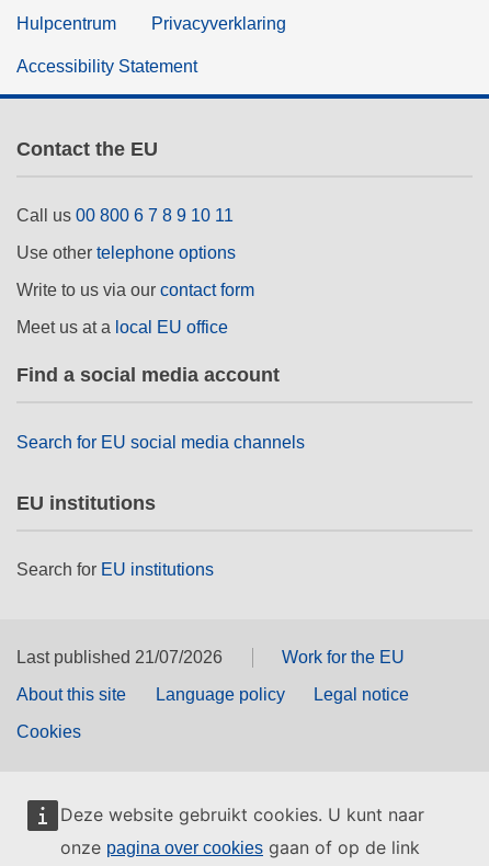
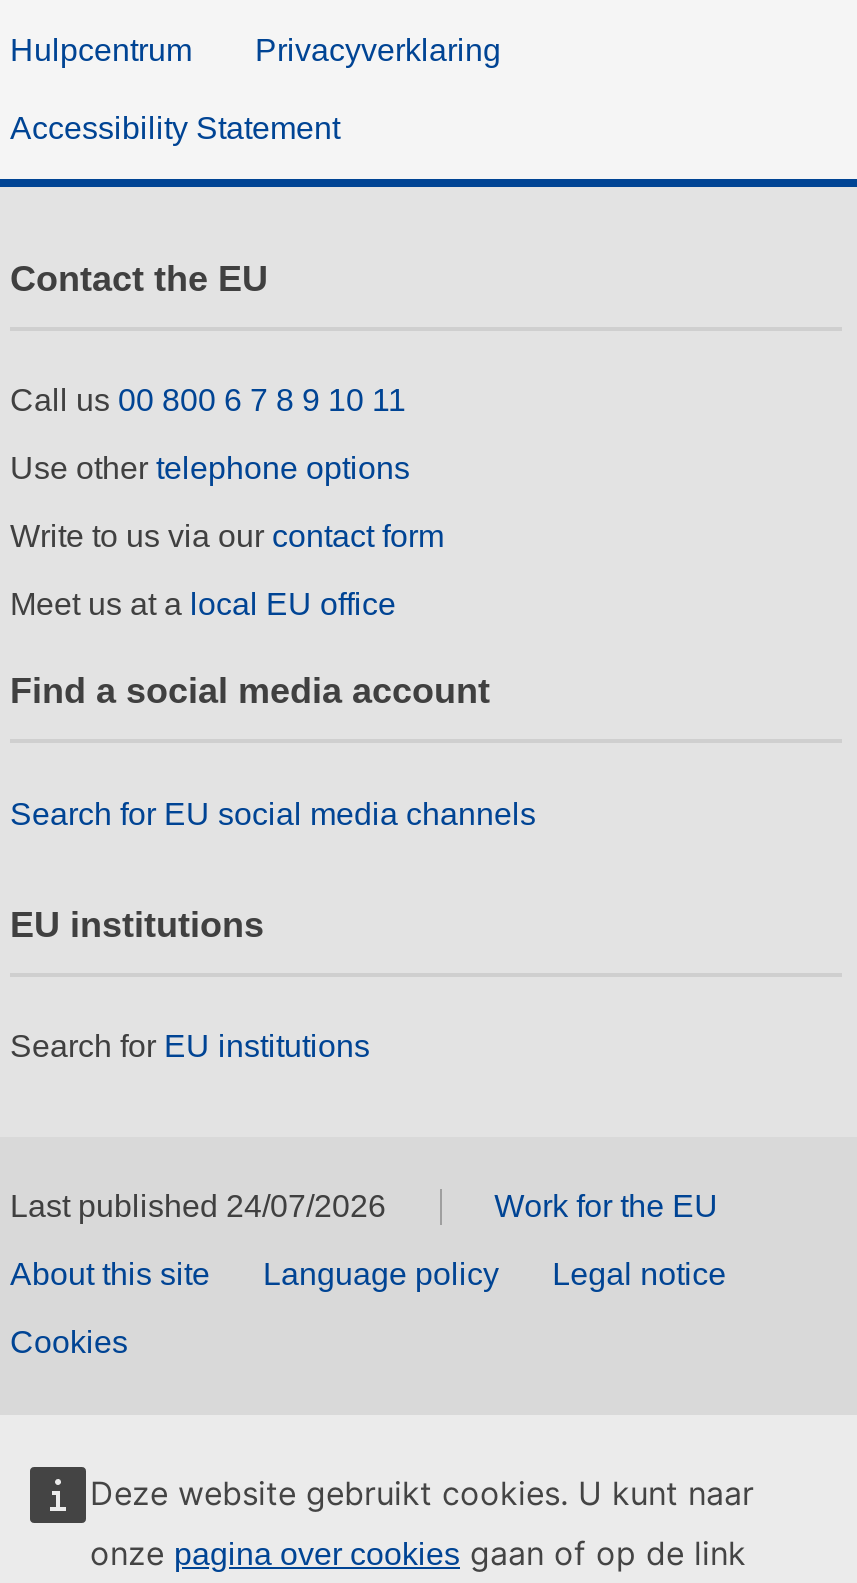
- Last published 21/07/2026
+ Last published 24/07/2026
